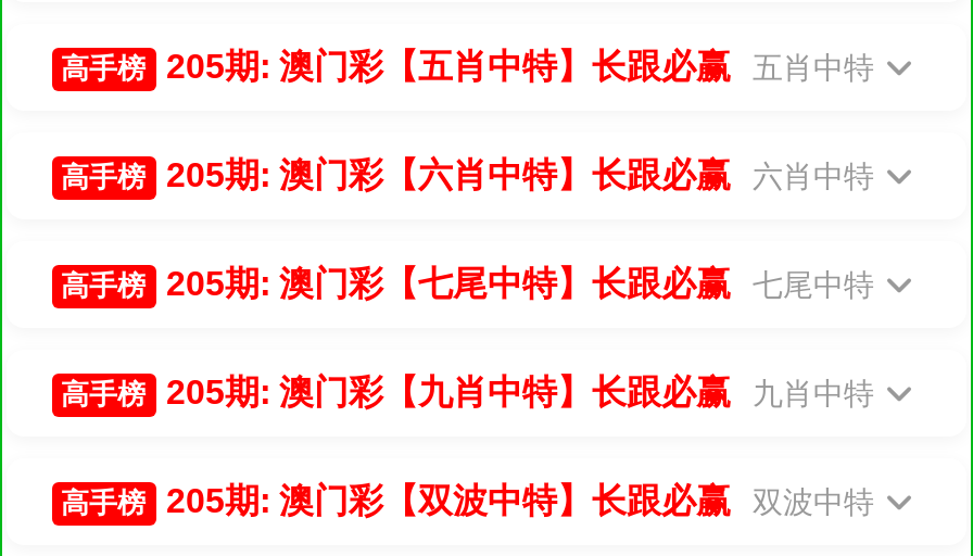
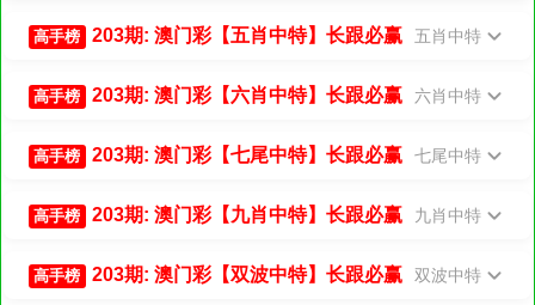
- 205期: 澳门彩【五肖中特】长跟必赢
+ 203期: 澳门彩【五肖中特】长跟必赢

- 205期: 澳门彩【六肖中特】长跟必赢
+ 203期: 澳门彩【六肖中特】长跟必赢

- 205期: 澳门彩【七尾中特】长跟必赢
+ 203期: 澳门彩【七尾中特】长跟必赢

- 205期: 澳门彩【九肖中特】长跟必赢
+ 203期: 澳门彩【九肖中特】长跟必赢

- 205期: 澳门彩【双波中特】长跟必赢
+ 203期: 澳门彩【双波中特】长跟必赢
